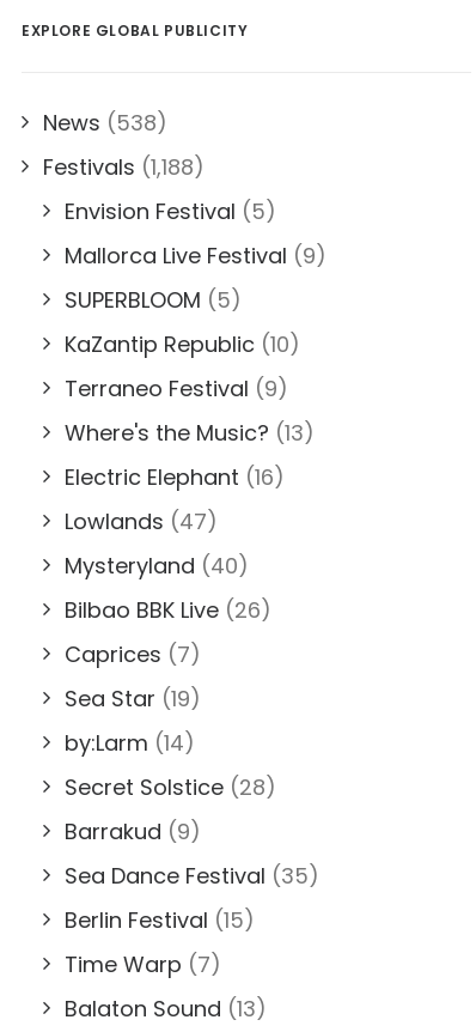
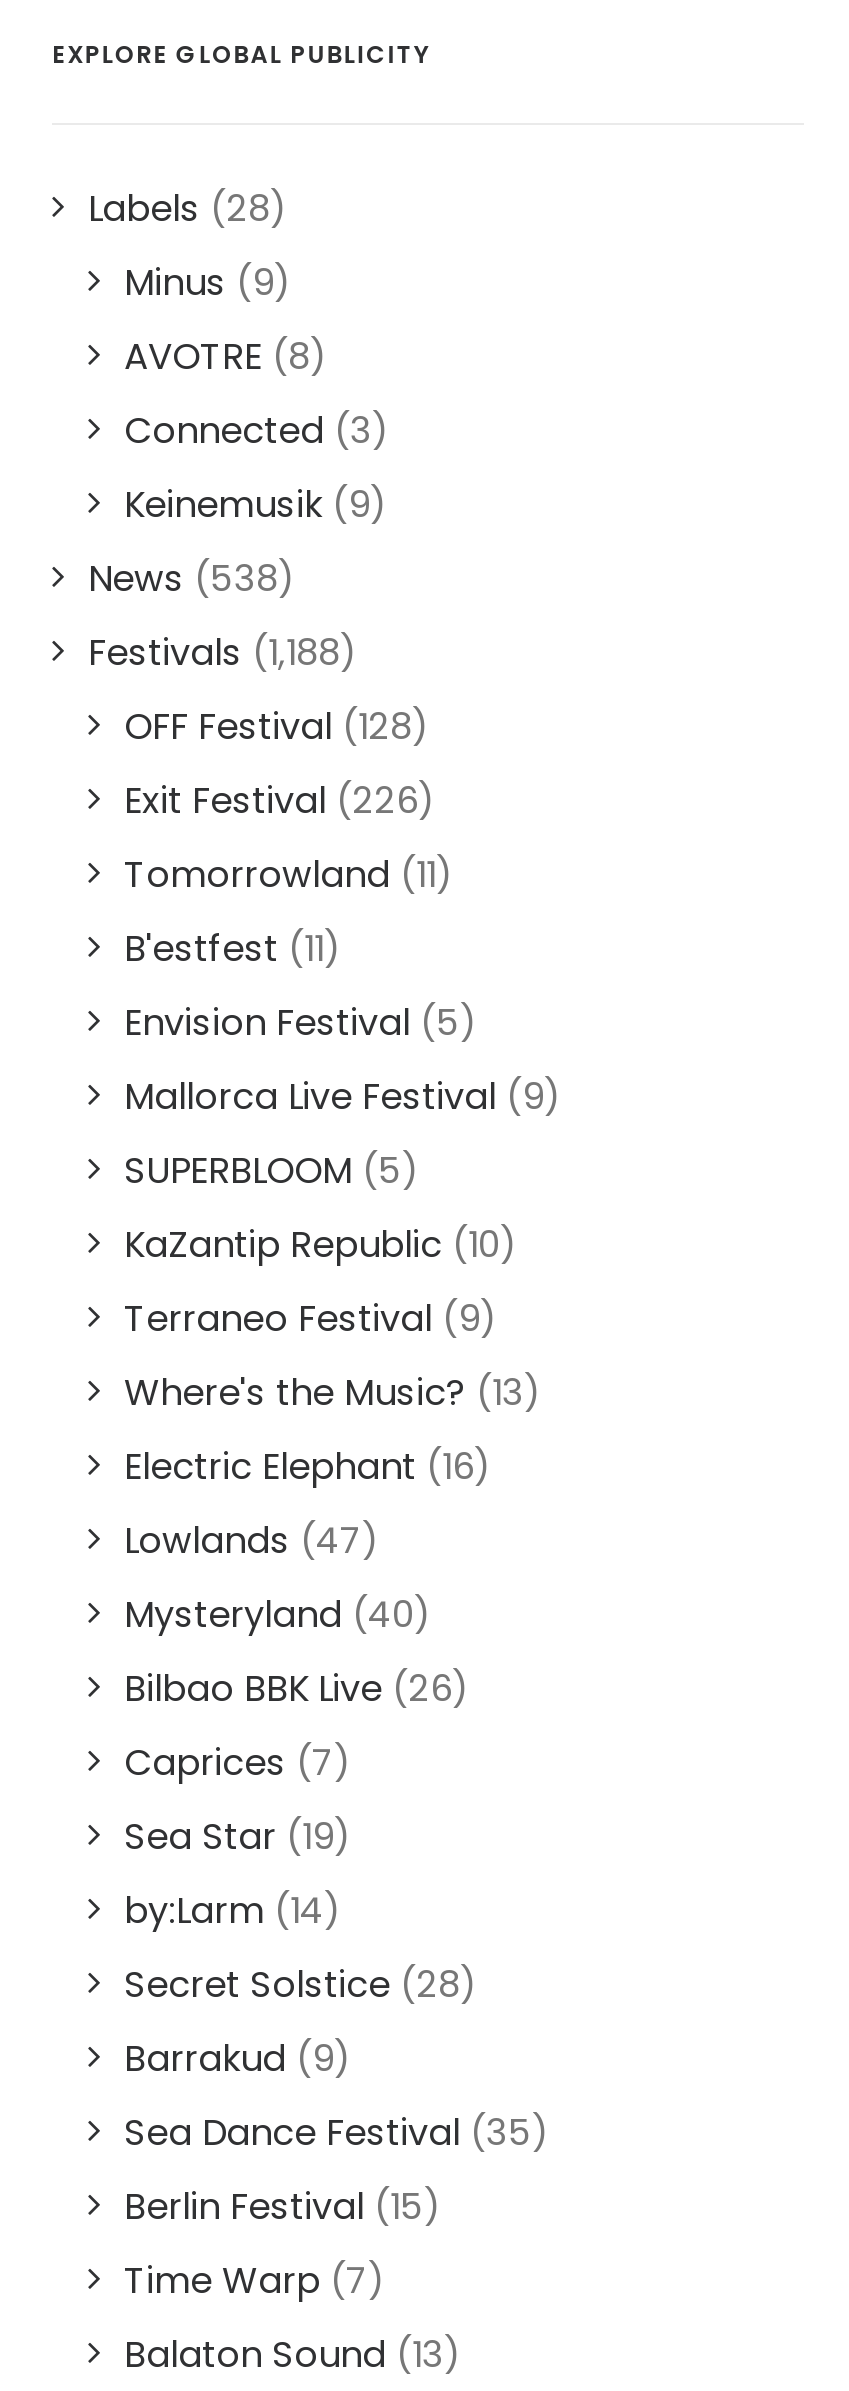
+ Labels (28)
+ Minus (9)
+ AVOTRE (8)
+ Connected (3)
+ Keinemusik (9)

+ OFF Festival (128)
+ Exit Festival (226)
+ Tomorrowland (11)
+ B'estfest (11)
